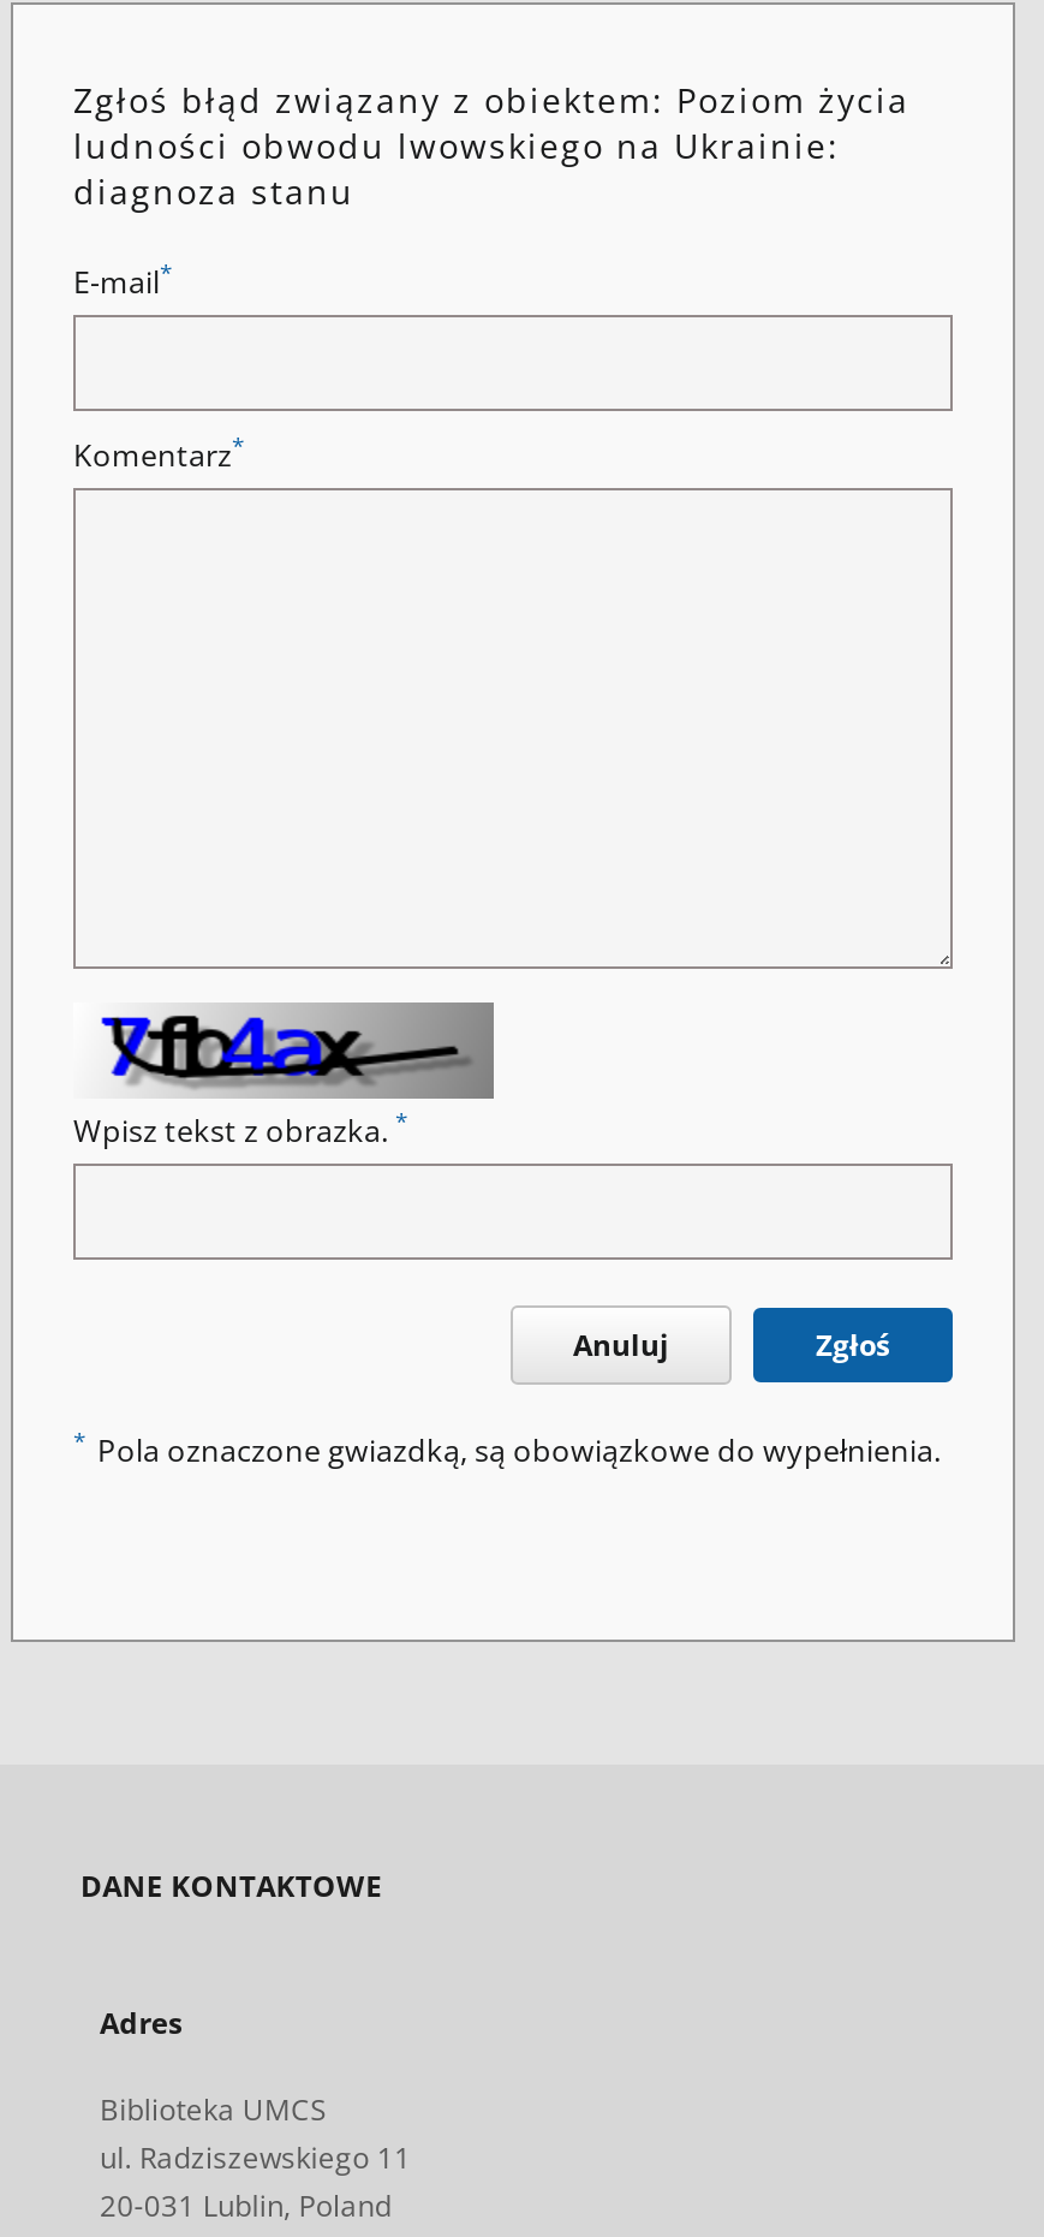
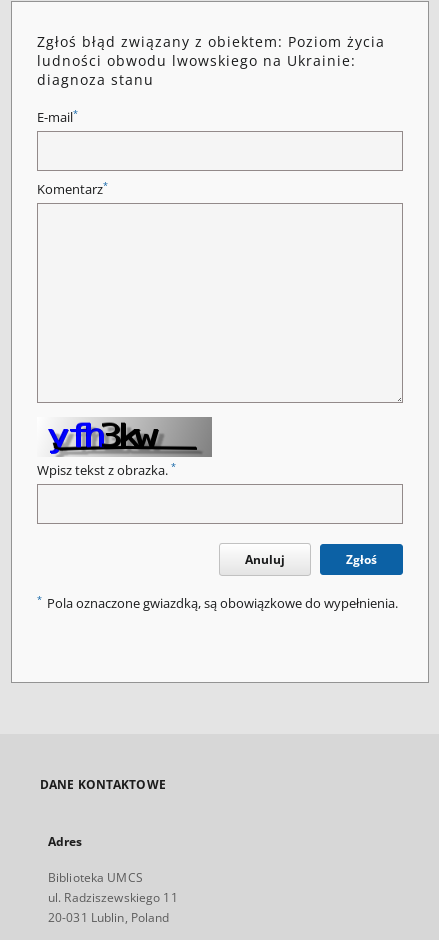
- [image]
+ [image]
